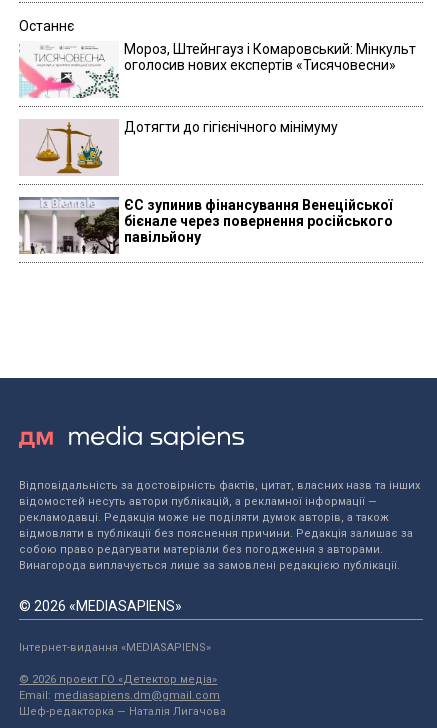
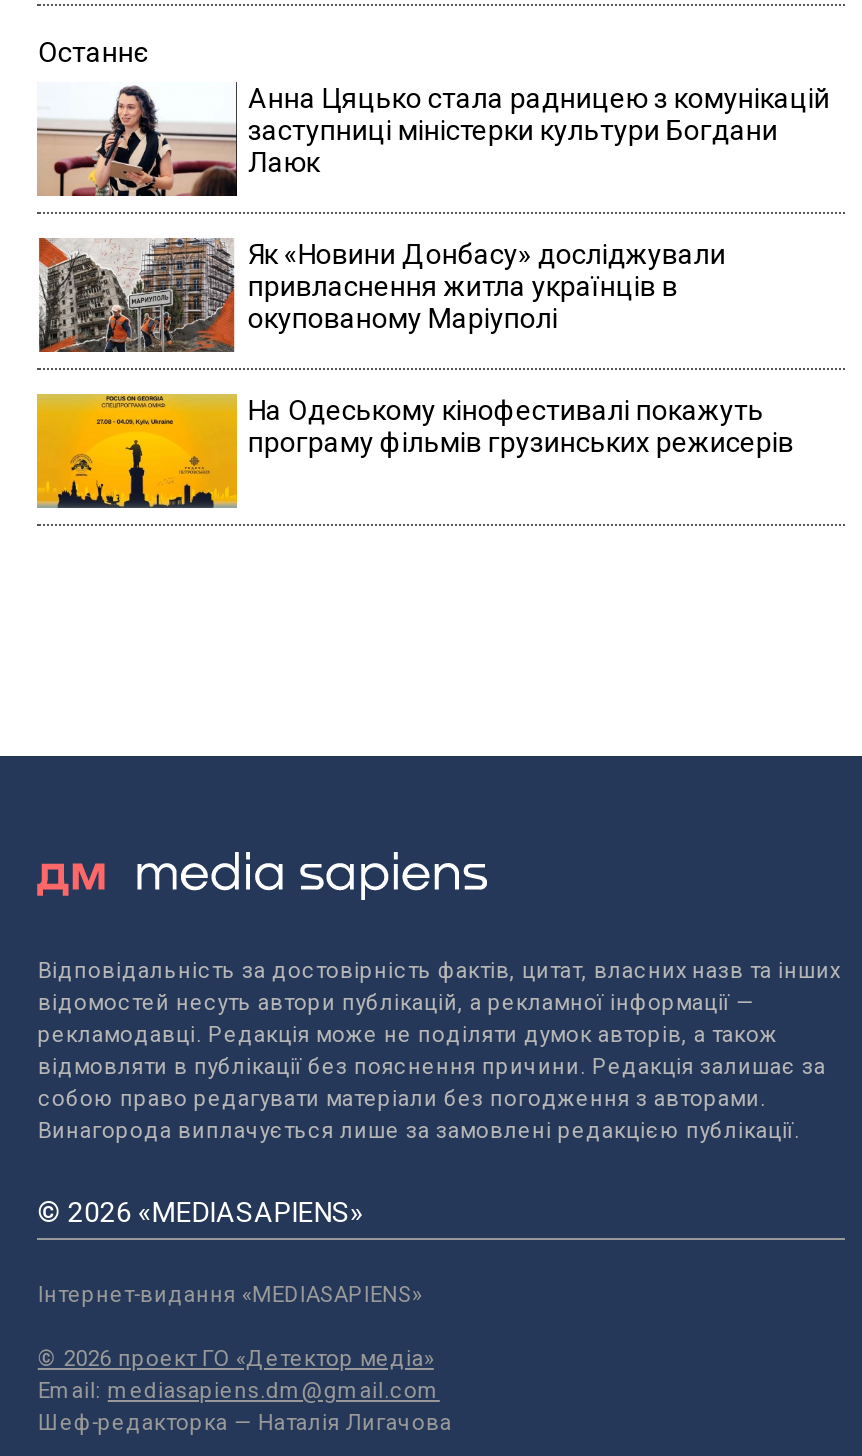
- [image]
- Мороз, Штейнгауз і Комаровський: Мінкульт
- оголосив нових експертів «Тисячовесни»
+ [image]
+ Анна Цяцько стала радницею з комунікацій
+ заступниці міністерки культури Богдани
+ Лаюк

- [image]
- Дотягти до гігієнічного мінімуму
+ [image]
+ Як «Новини Донбасу» досліджували
+ привласнення житла українців в
+ окупованому Маріуполі

- [image]
- ЄС зупинив фінансування Венеційської
- бієнале через повернення російського
- павільйону
+ [image]
+ На Одеському кінофестивалі покажуть
+ програму фільмів грузинських режисерів
